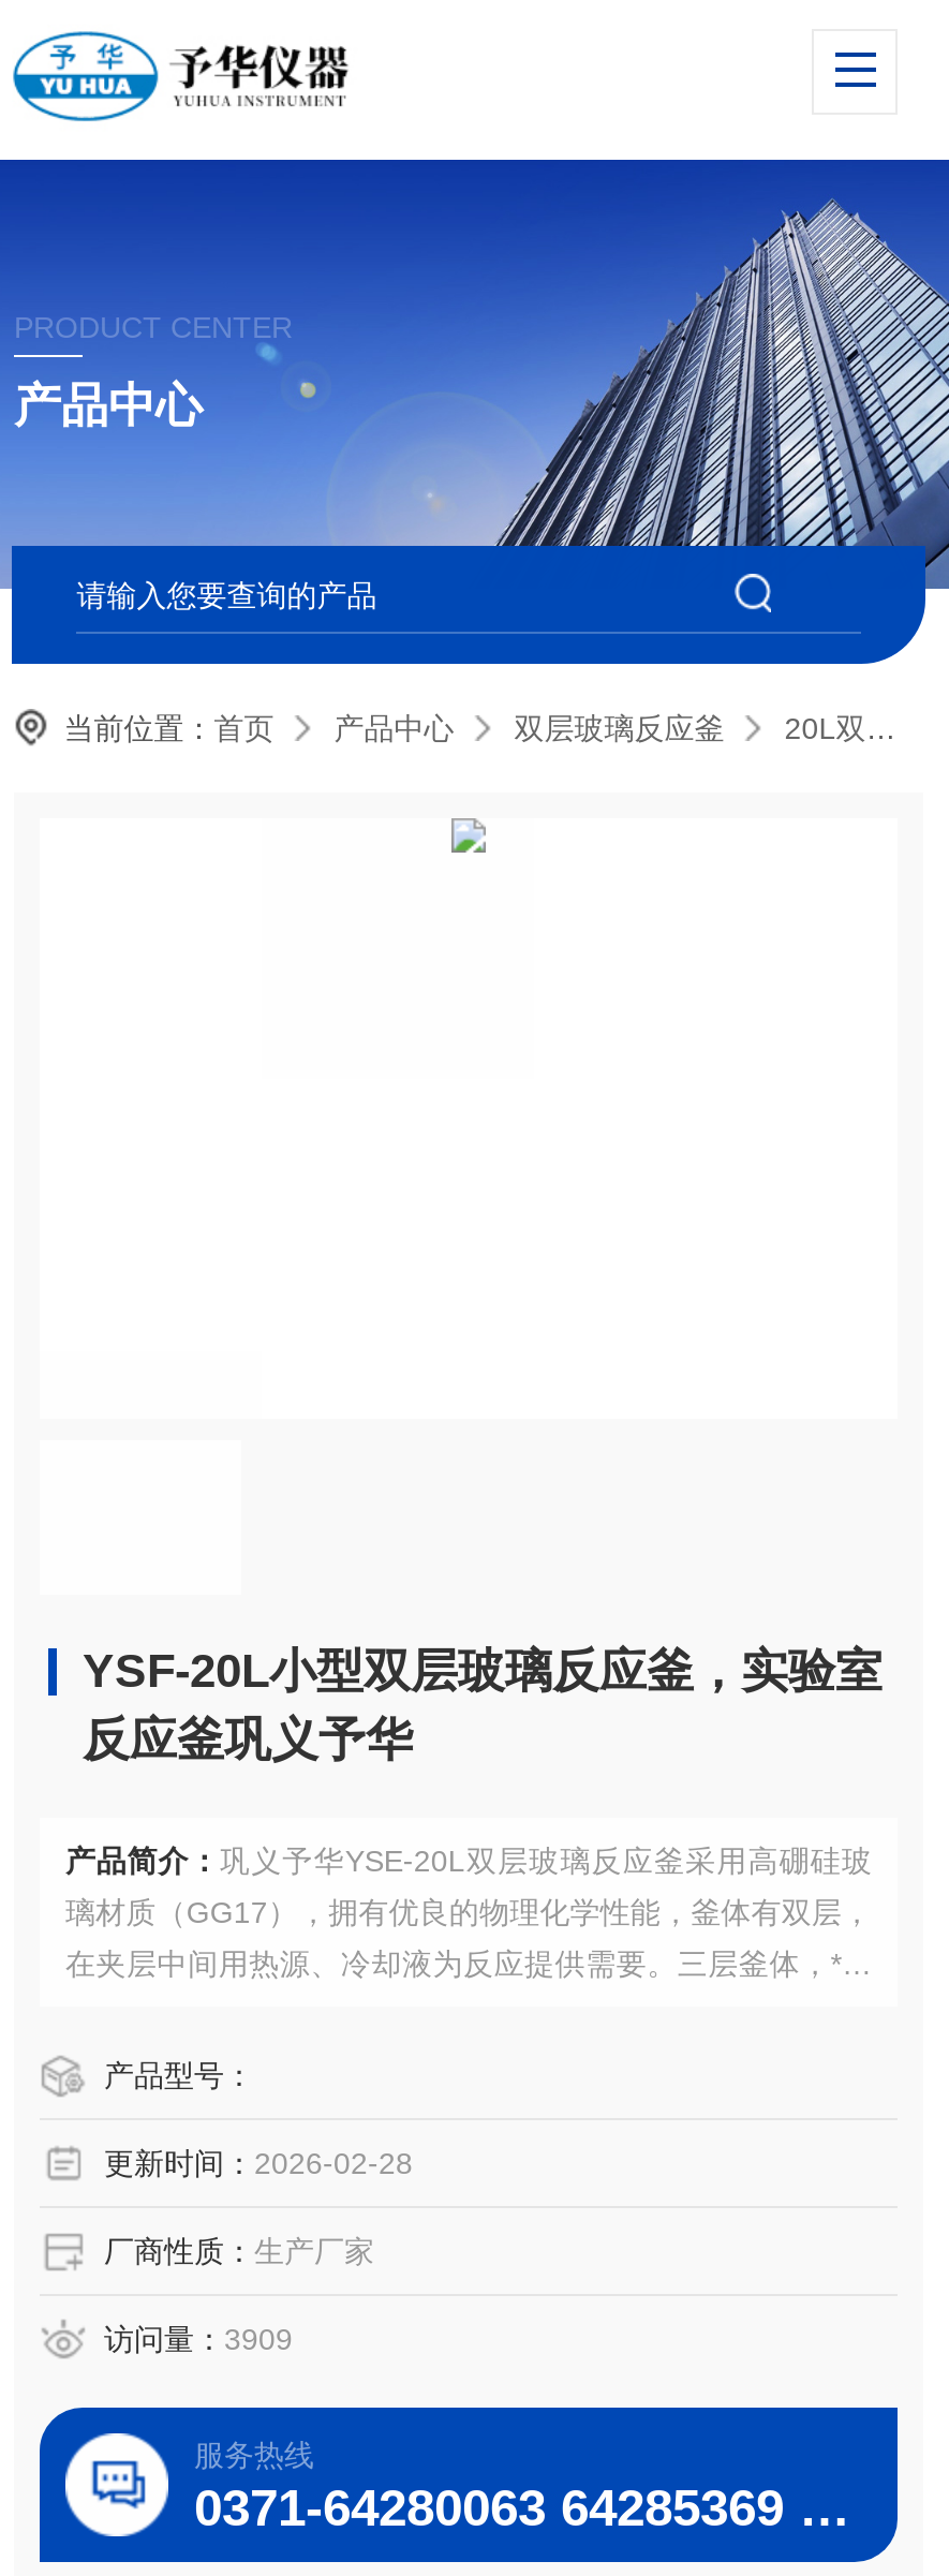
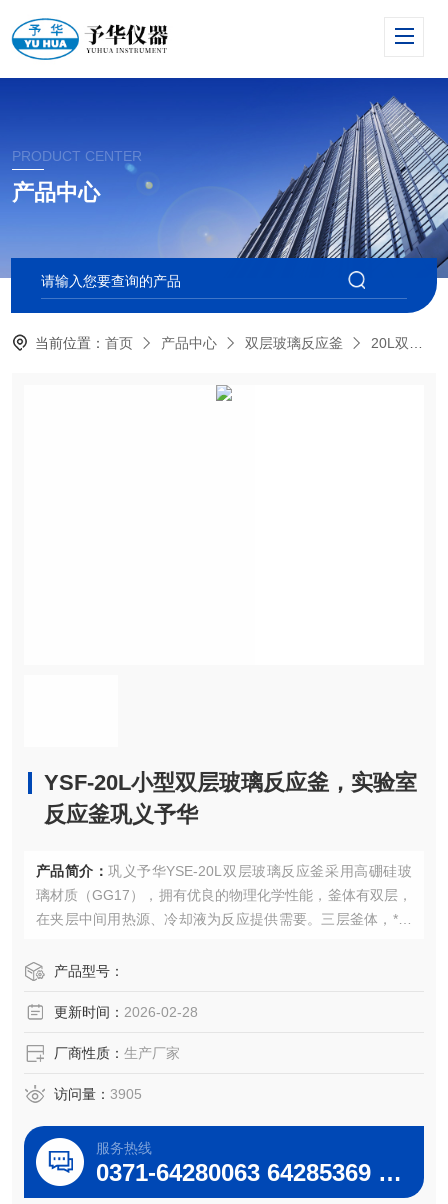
- 访问量：3909
+ 访问量：3905
